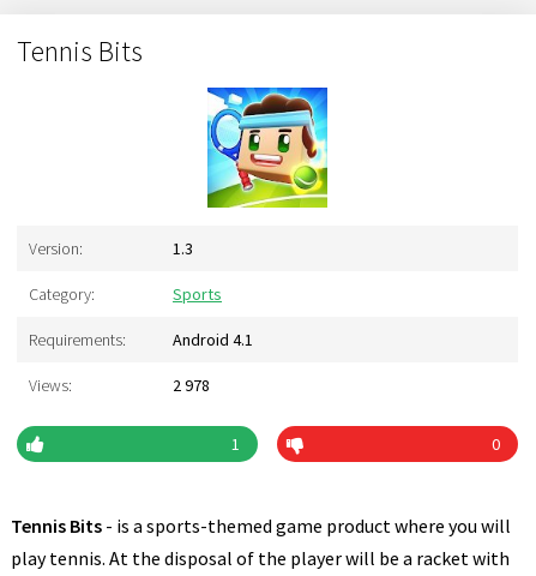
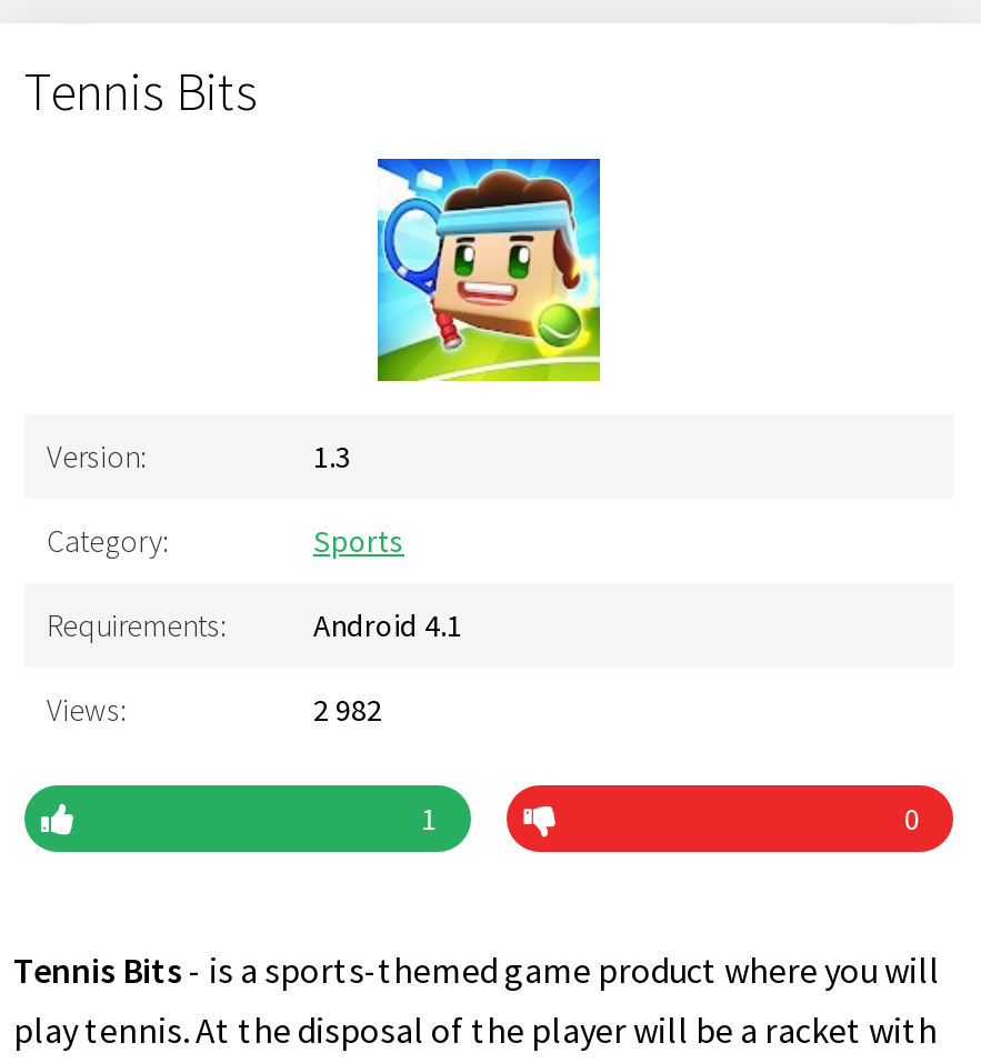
- 2 978
+ 2 982
